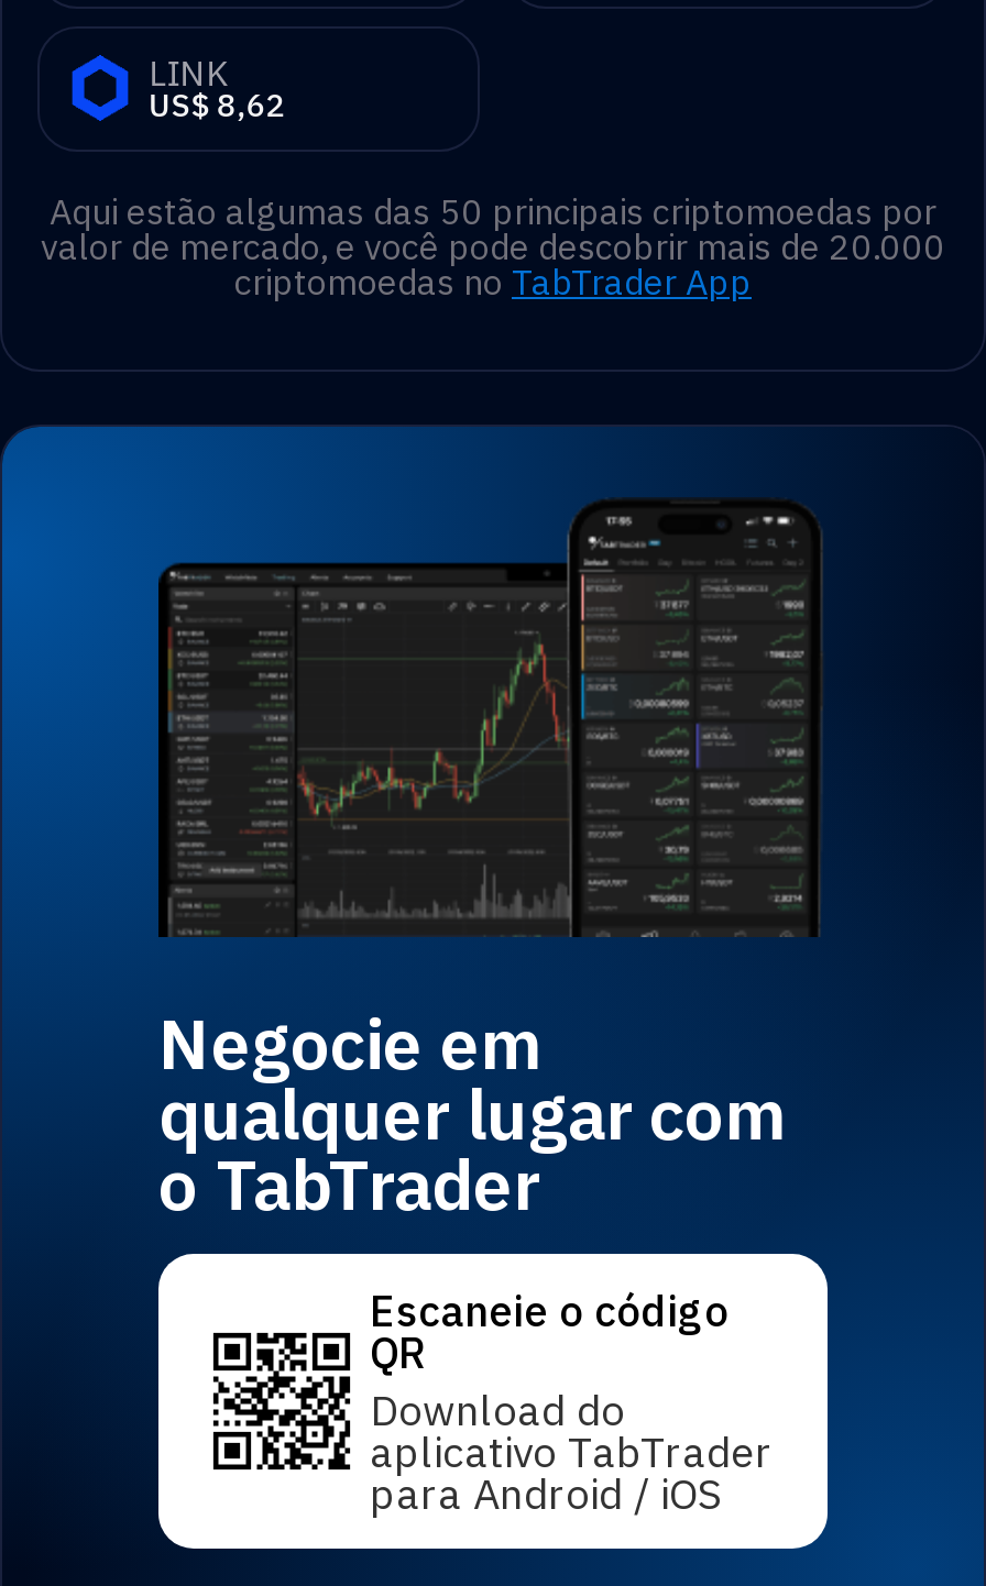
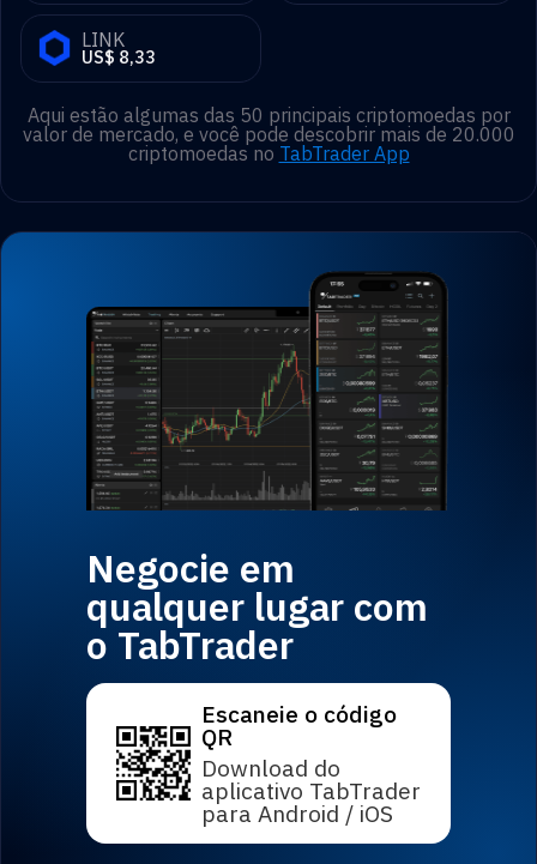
- US$ 8,62
+ US$ 8,33
